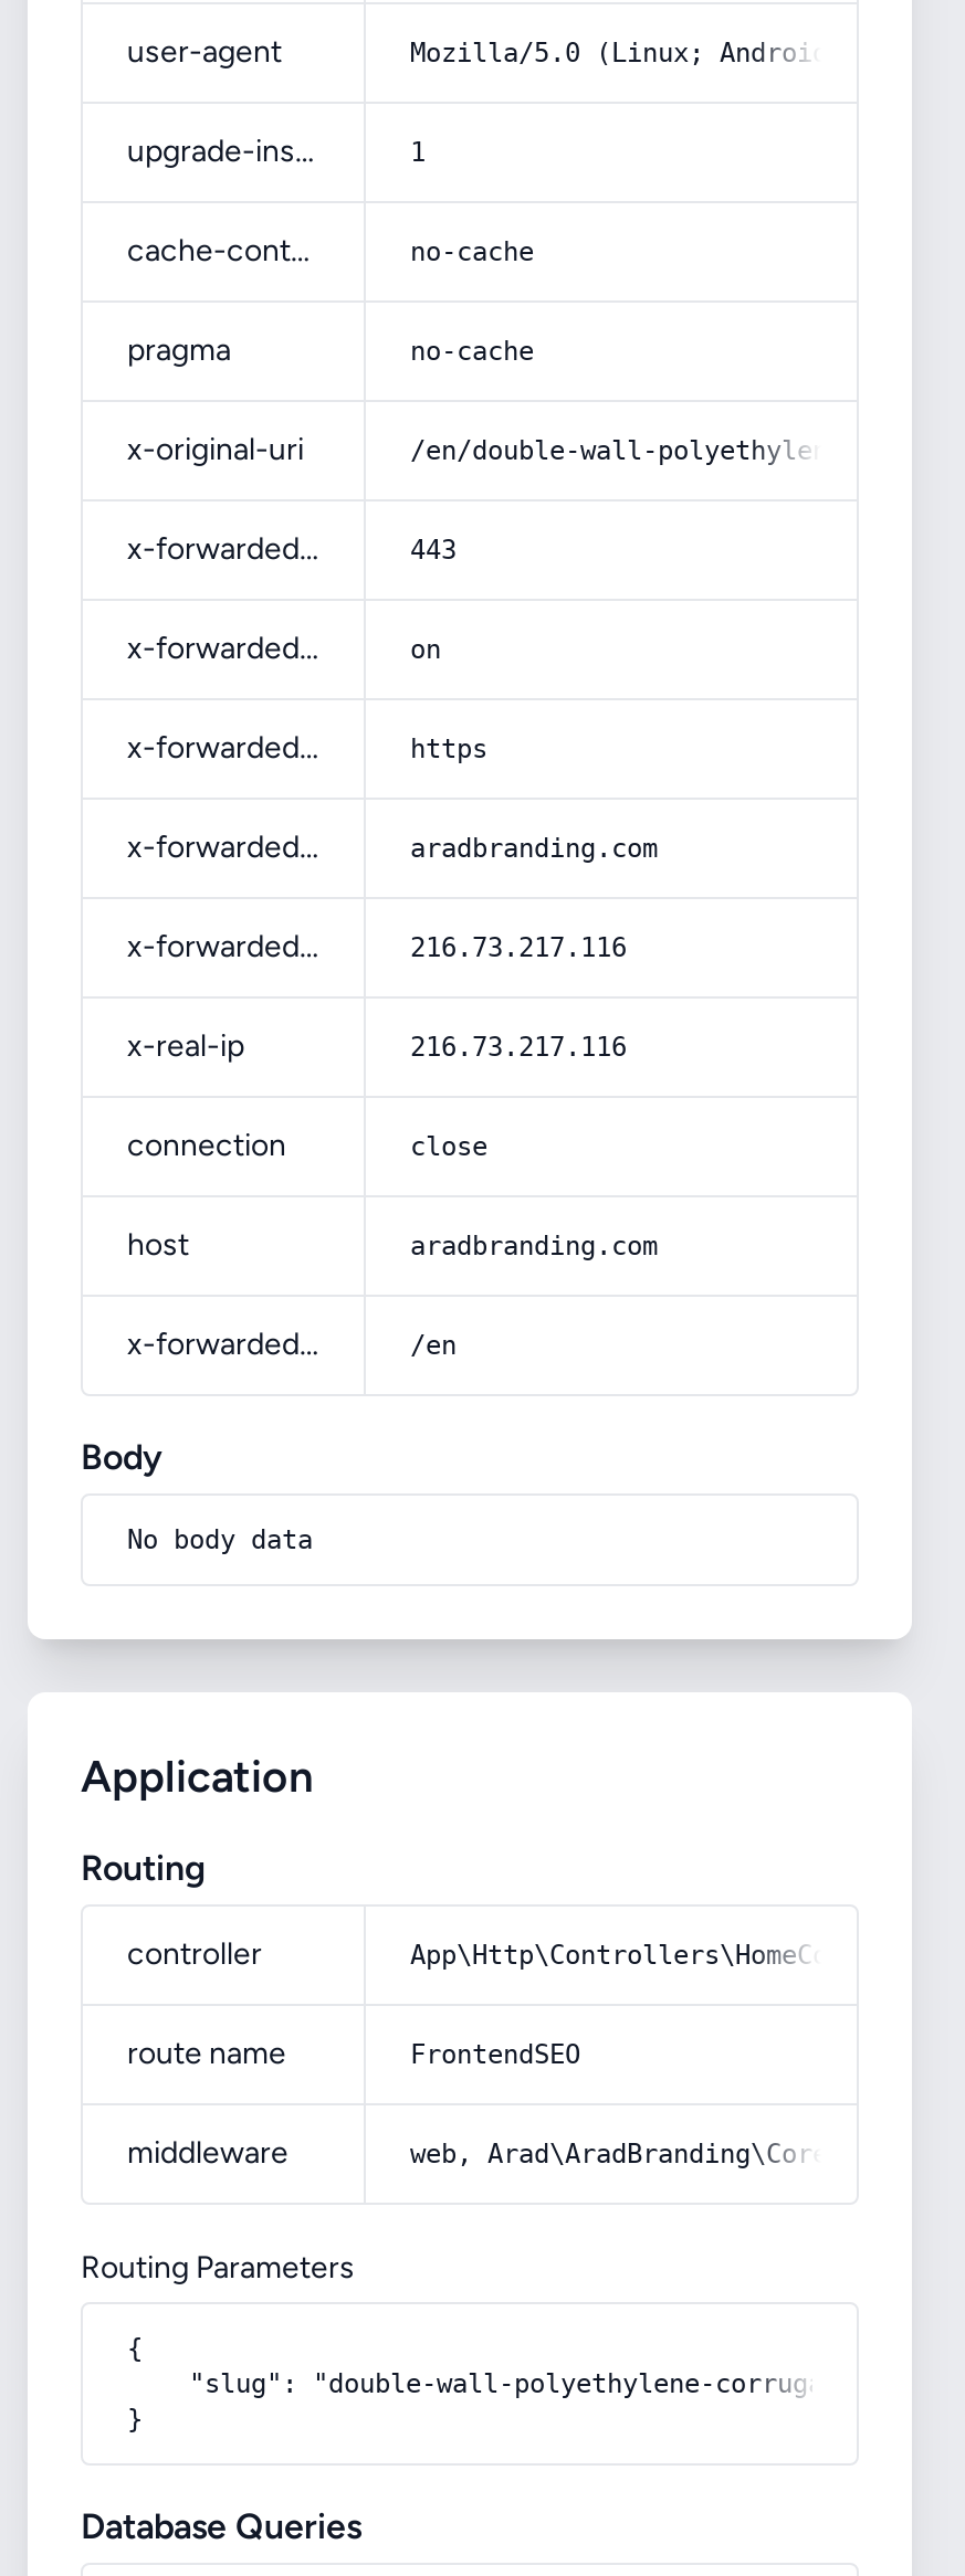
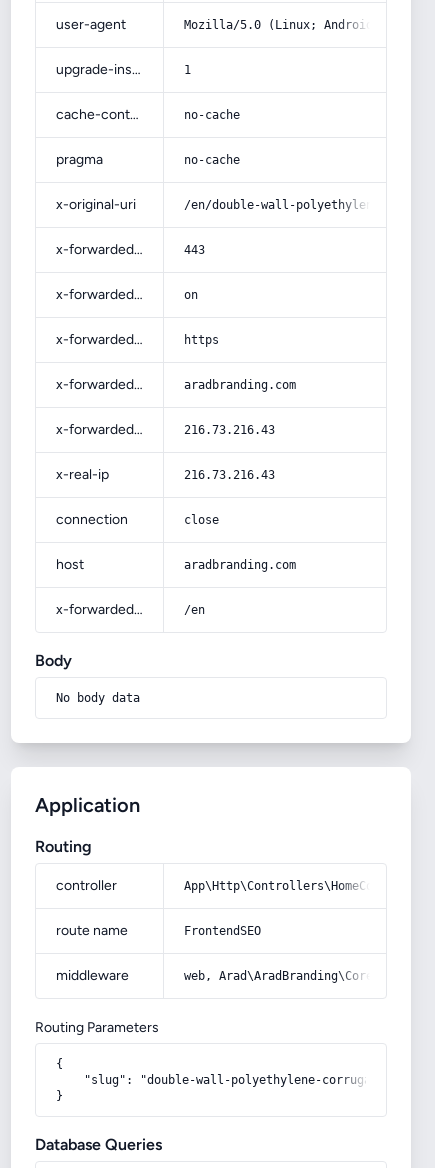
- 216.73.217.116
+ 216.73.216.43

- 216.73.217.116
+ 216.73.216.43
